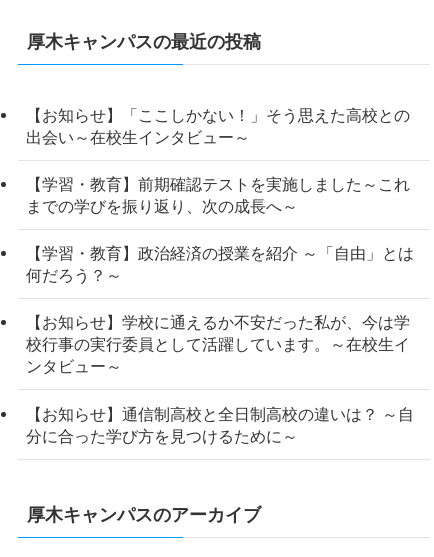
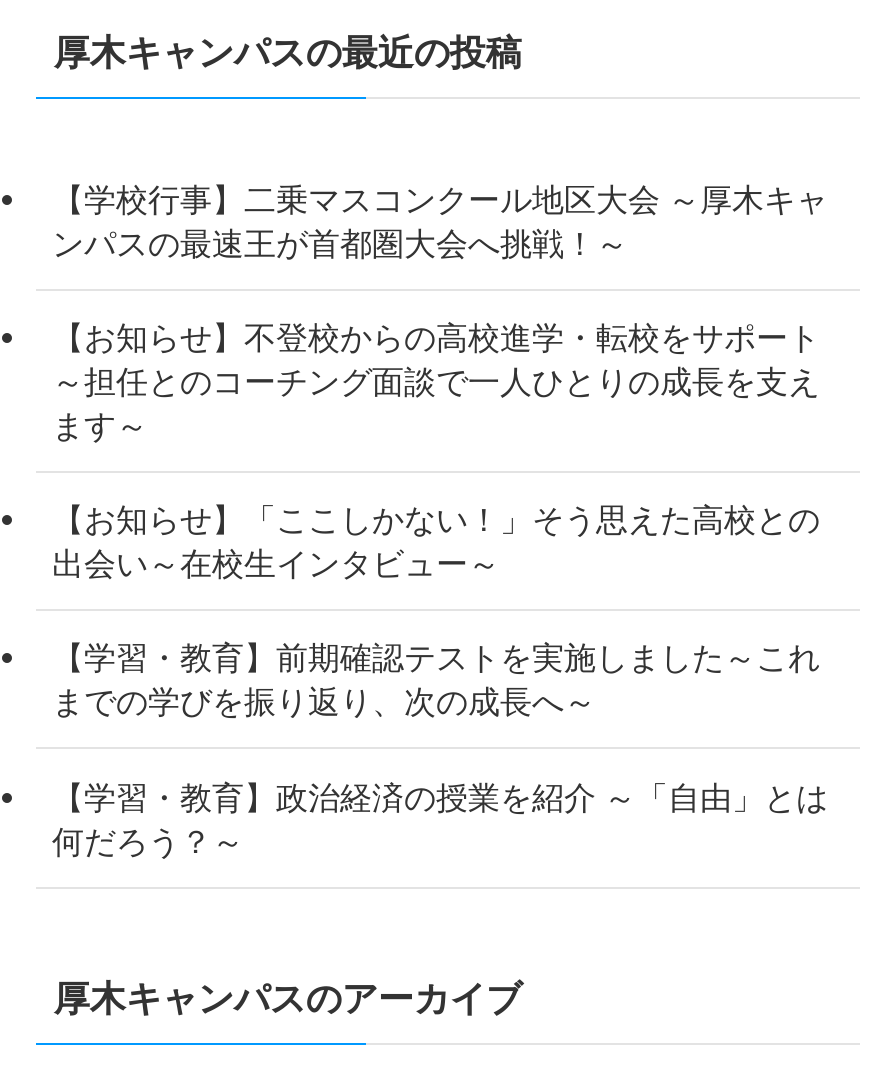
+ 【学校行事】二乗マスコンクール地区大会 ～厚木キャ
+ ンパスの最速王が首都圏大会へ挑戦！～
+ 【お知らせ】不登校からの高校進学・転校をサポート
+ ～担任とのコーチング面談で一人ひとりの成長を支え
+ ます～

moved down: 【お知らせ】「ここしかない！」そう思えた高校との | 出会い～在校生インタビュー～ | 【学習・教育】前期確認テストを実施しました～これ | までの学びを振り返り、次の成長へ～ | 【学習・教育】政治経済の授業を紹介 ～「自由」とは | 何だろう？～

- 【お知らせ】学校に通えるか不安だった私が、今は学
- 校行事の実行委員として活躍しています。～在校生イ
- ンタビュー～
- 【お知らせ】通信制高校と全日制高校の違いは？ ～自
- 分に合った学び方を見つけるために～
